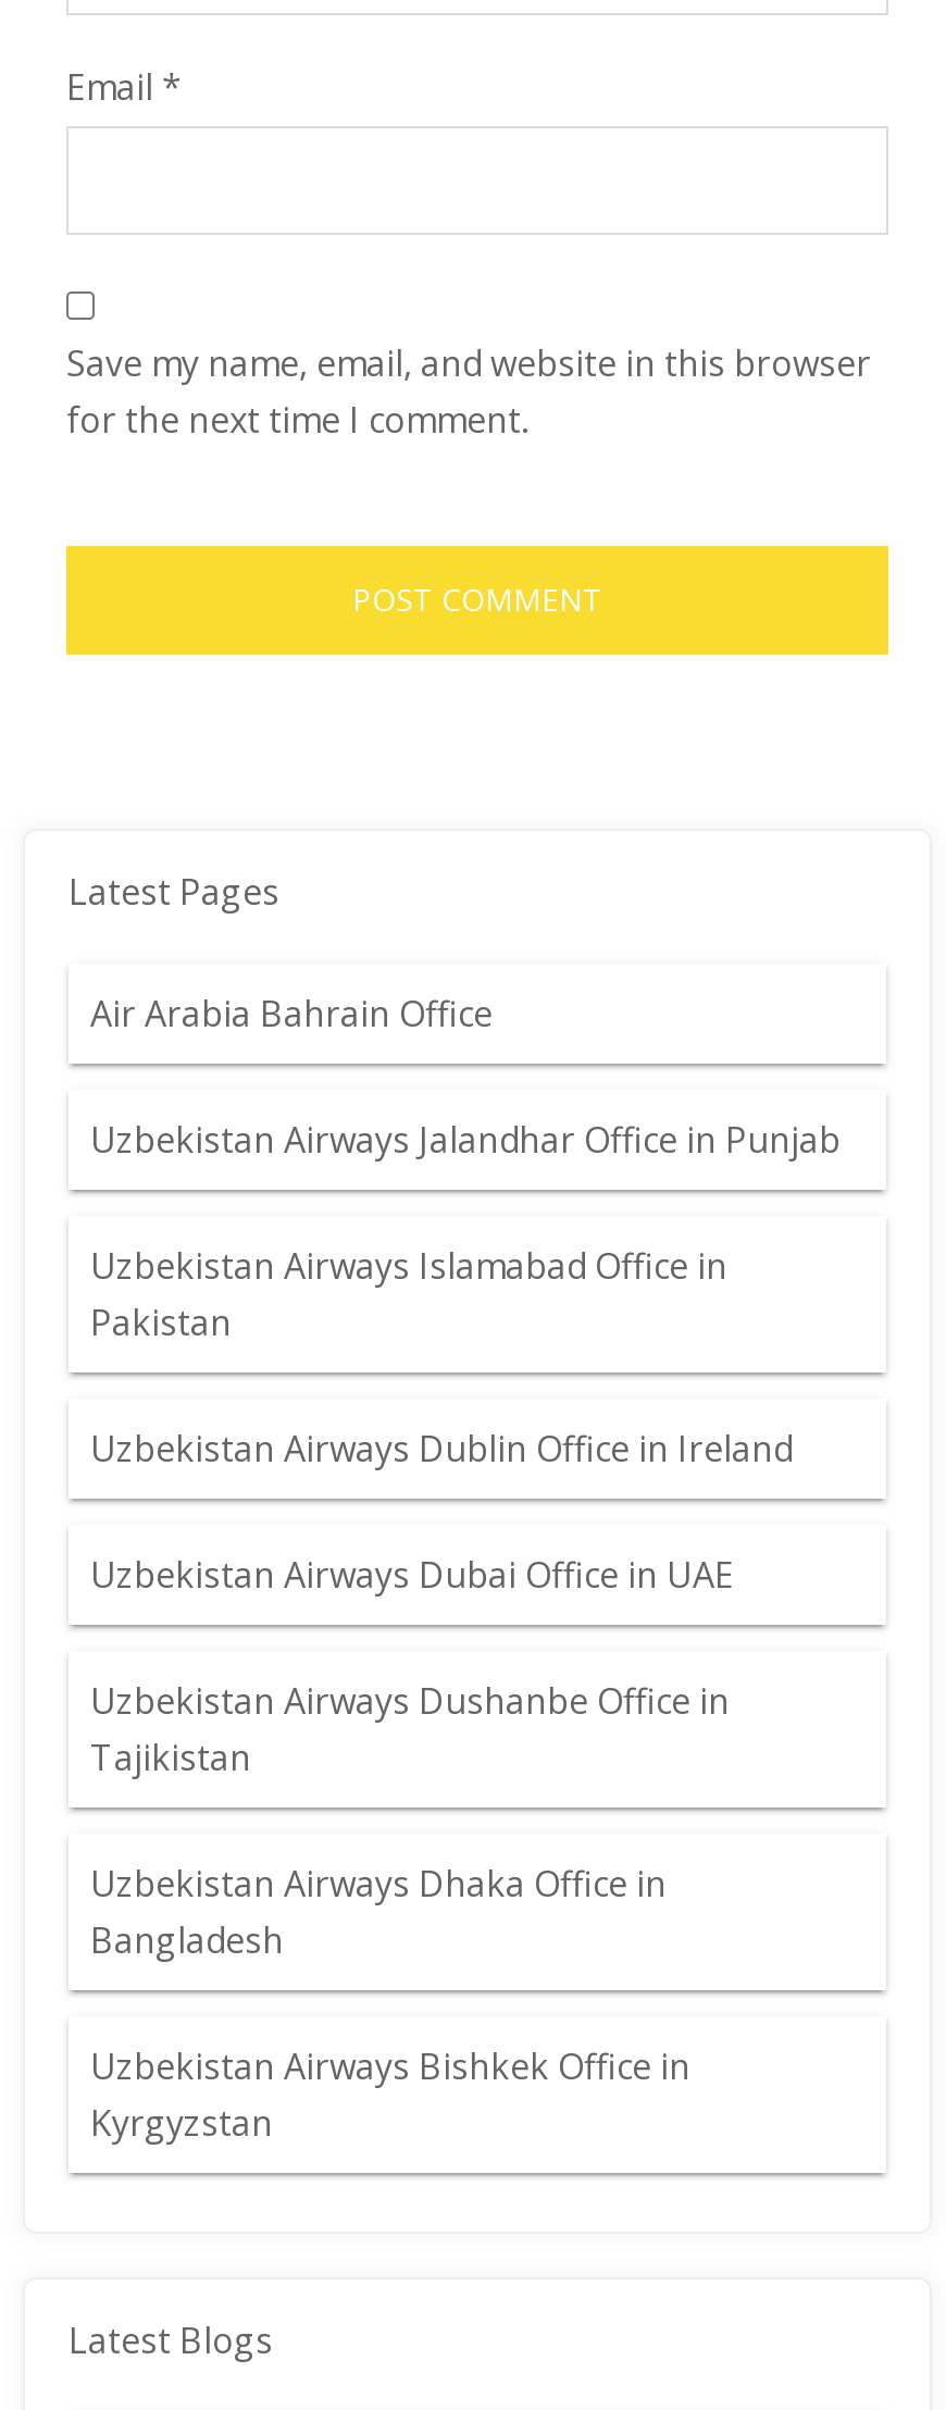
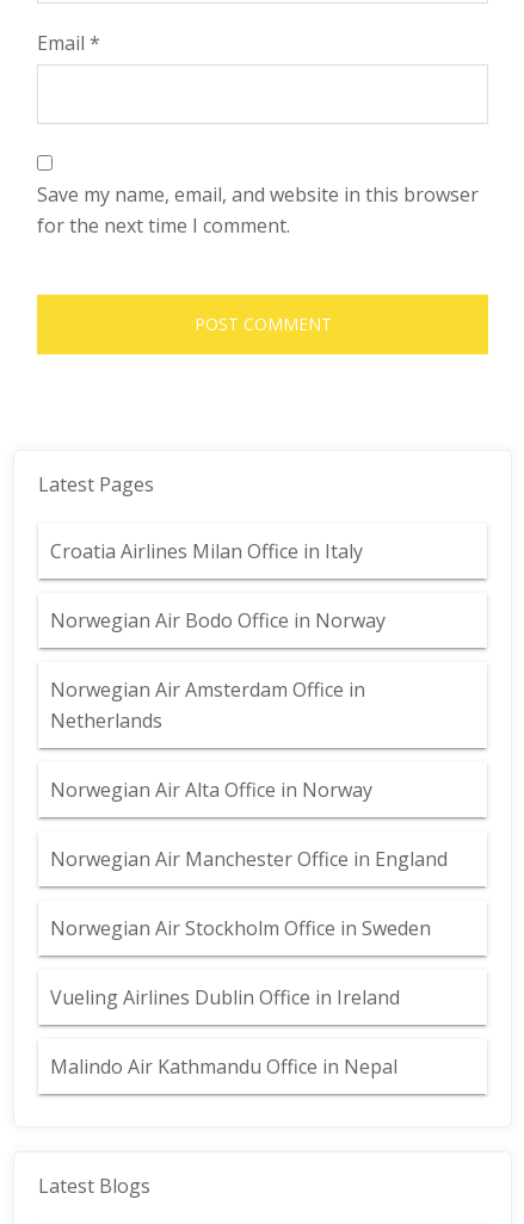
- Air Arabia Bahrain Office
+ Croatia Airlines Milan Office in Italy

- Uzbekistan Airways Jalandhar Office in Punjab
+ Norwegian Air Bodo Office in Norway

- Uzbekistan Airways Islamabad Office in
- Pakistan
+ Norwegian Air Amsterdam Office in
+ Netherlands

- Uzbekistan Airways Dublin Office in Ireland
+ Norwegian Air Alta Office in Norway

- Uzbekistan Airways Dubai Office in UAE
+ Norwegian Air Manchester Office in England

- Uzbekistan Airways Dushanbe Office in
- Tajikistan
+ Norwegian Air Stockholm Office in Sweden

- Uzbekistan Airways Dhaka Office in
- Bangladesh
+ Vueling Airlines Dublin Office in Ireland

- Uzbekistan Airways Bishkek Office in
- Kyrgyzstan
+ Malindo Air Kathmandu Office in Nepal
